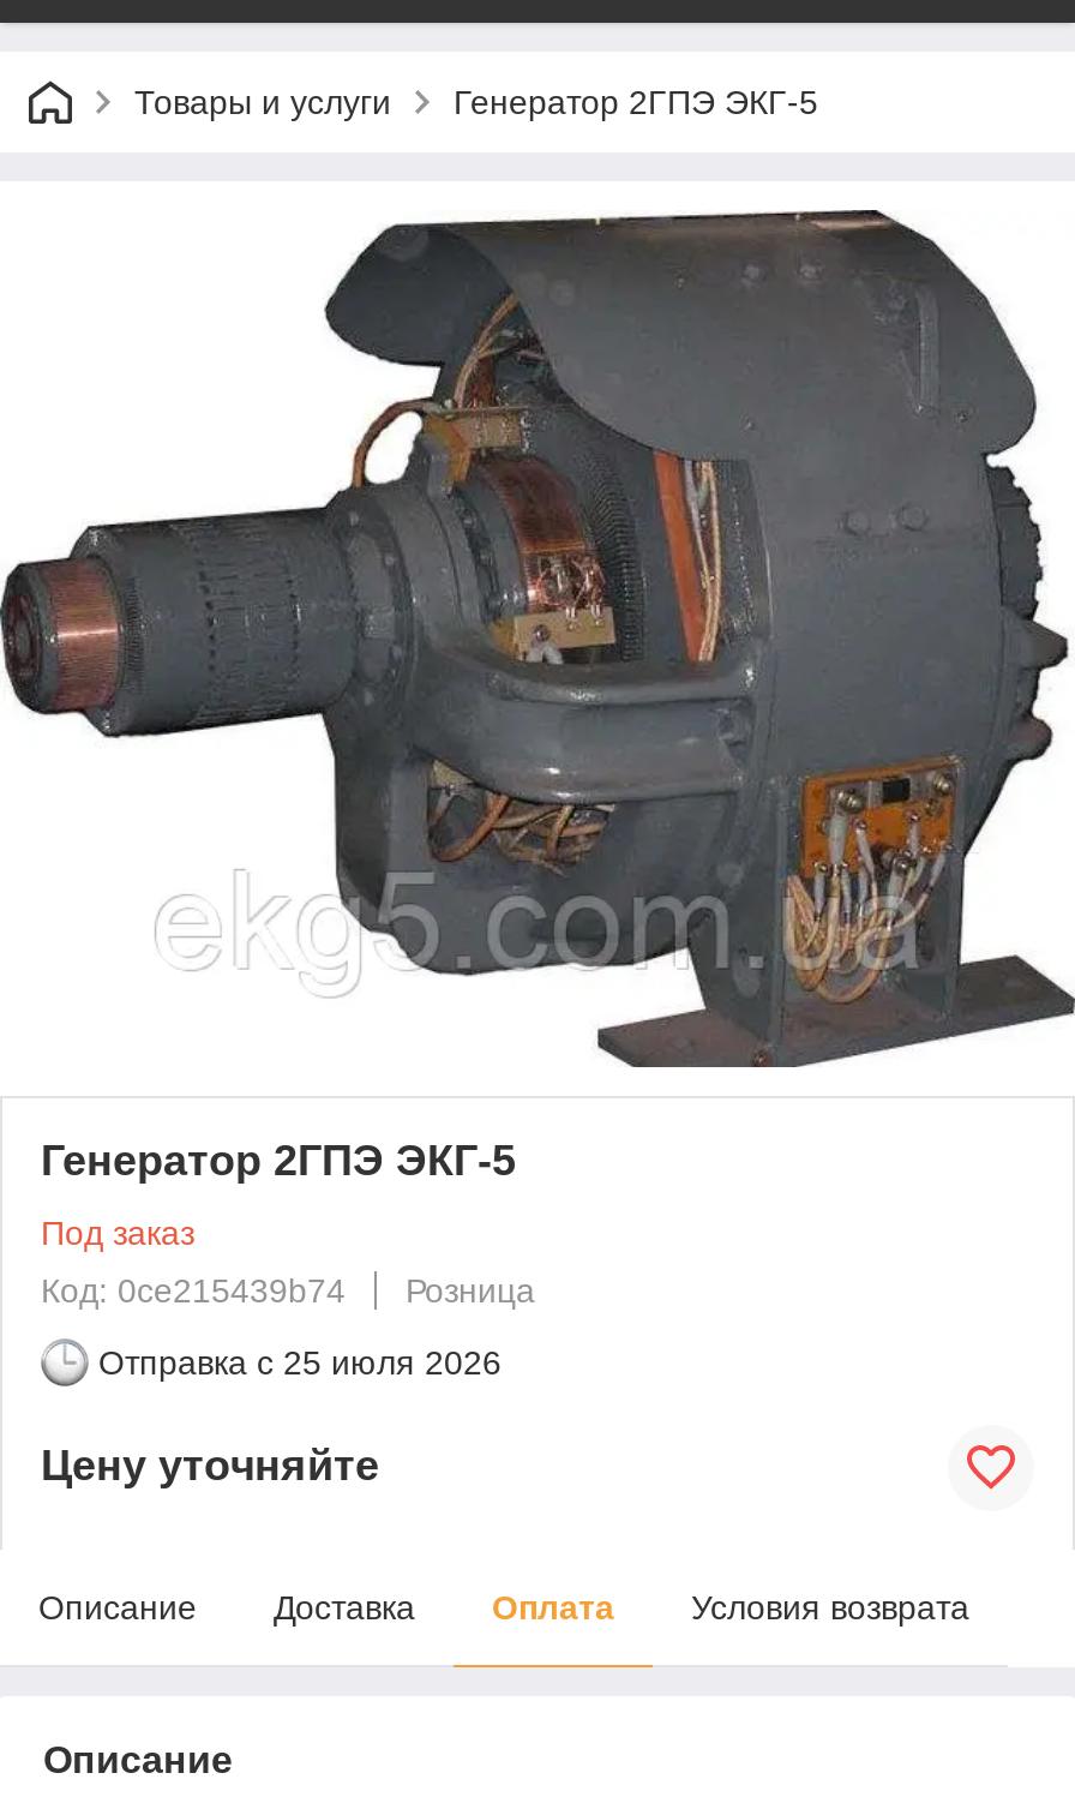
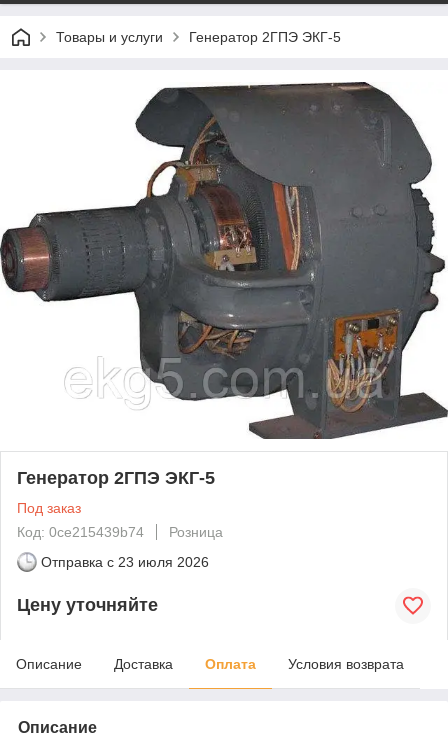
- Отправка с 25 июля 2026
+ Отправка с 23 июля 2026
